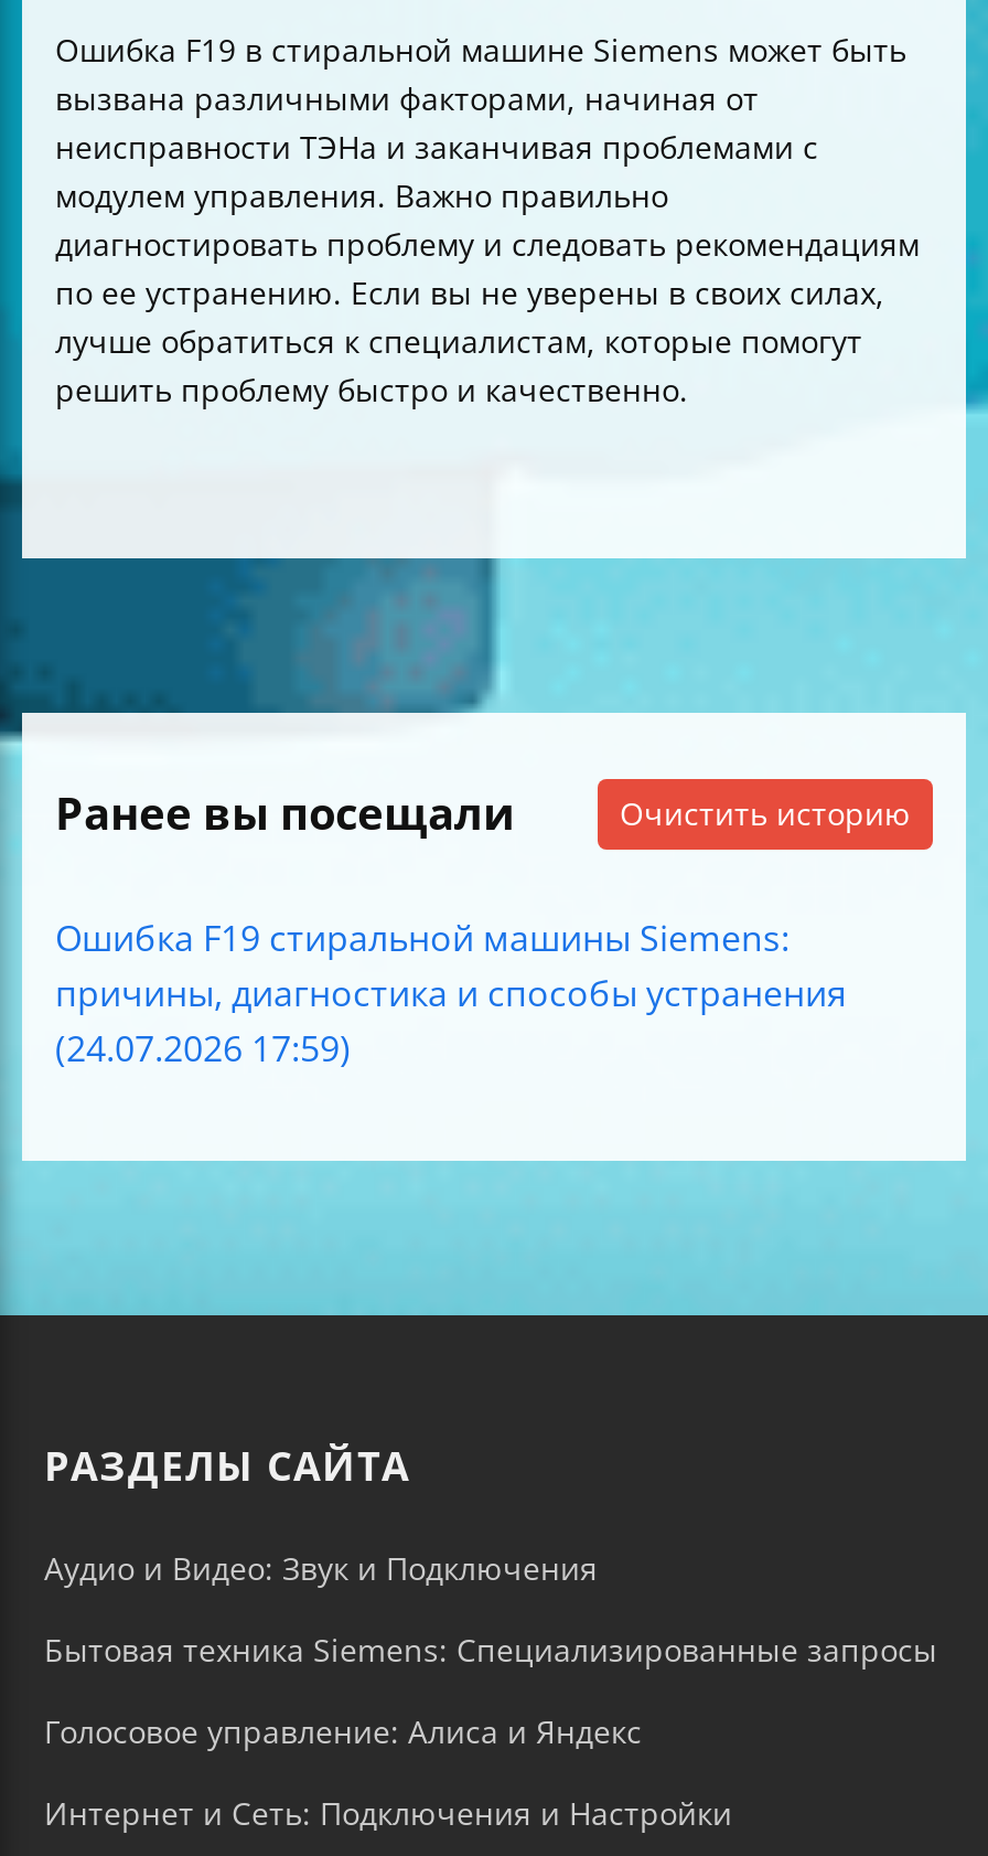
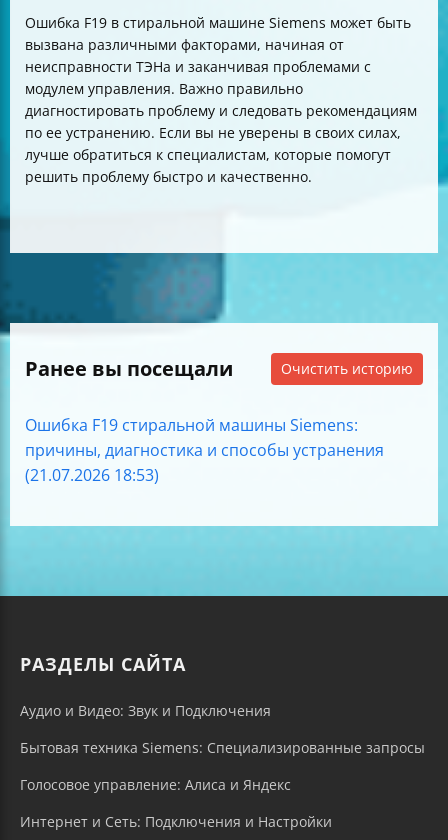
- (24.07.2026 17:59)
+ (21.07.2026 18:53)
